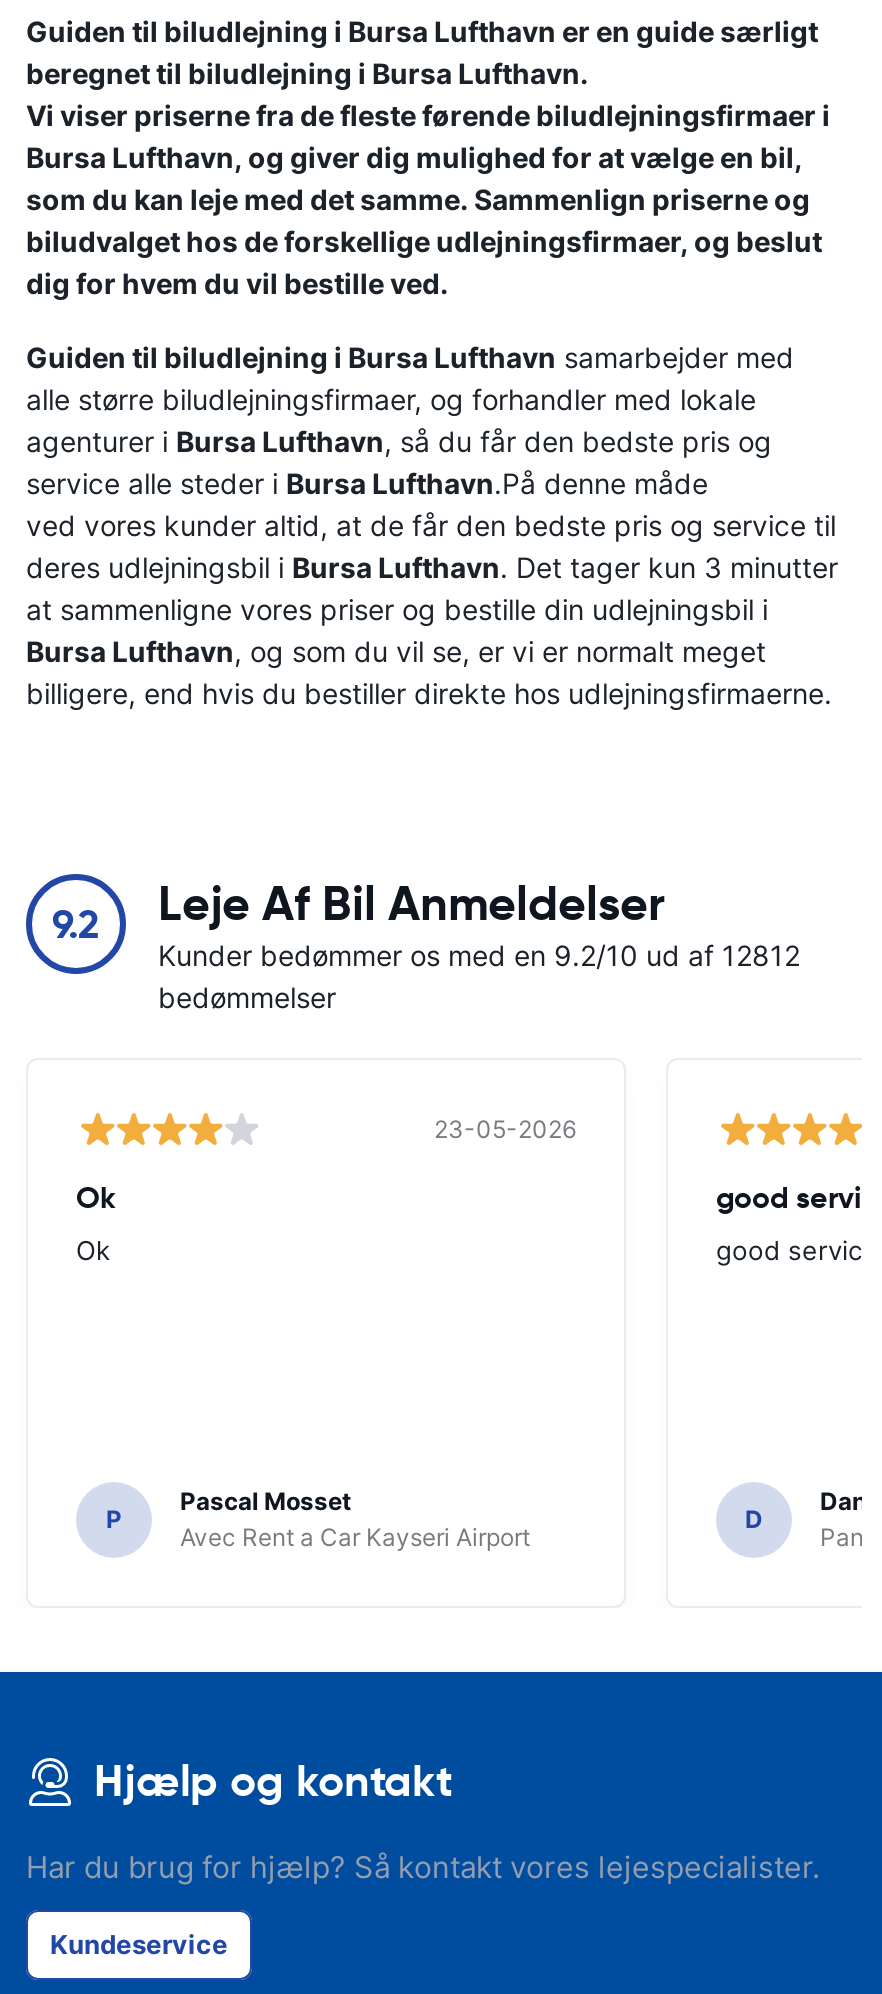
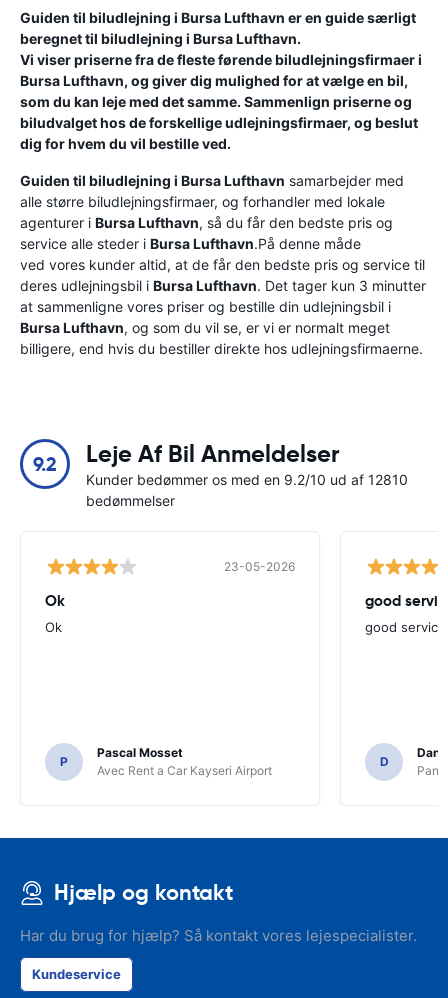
- Kunder bedømmer os med en 9.2/10 ud af 12812
+ Kunder bedømmer os med en 9.2/10 ud af 12810
